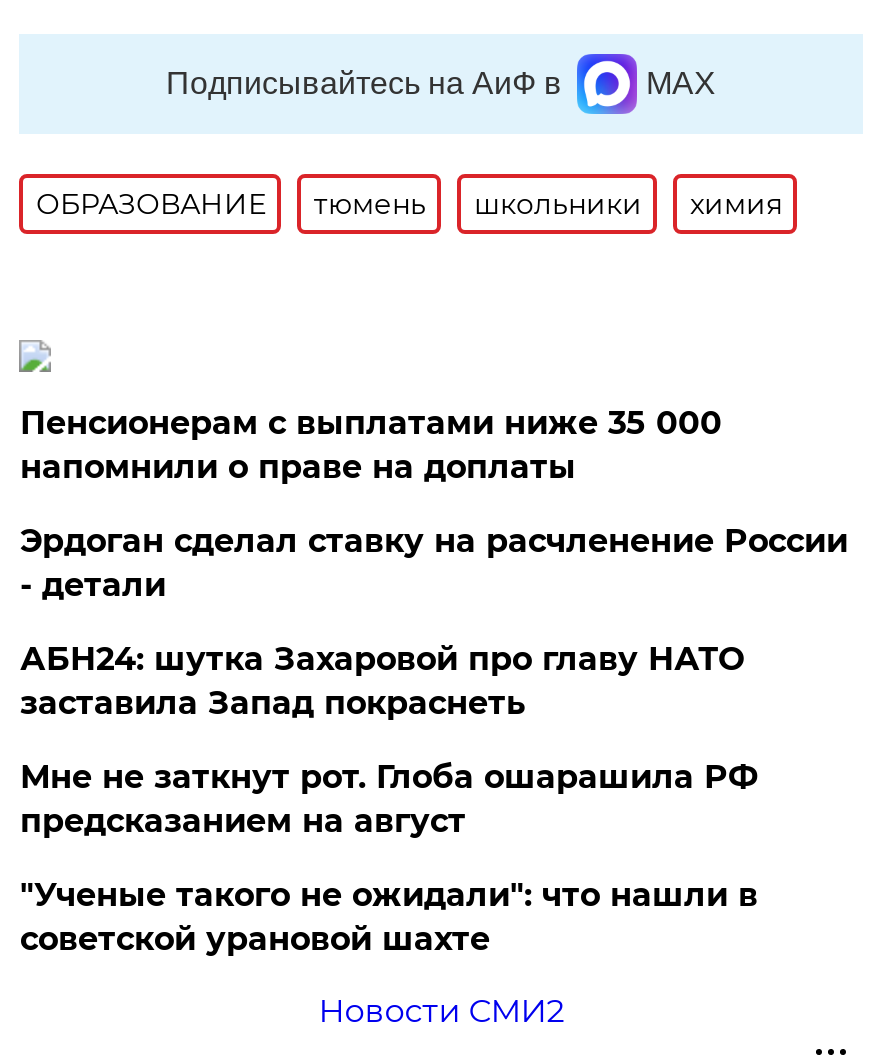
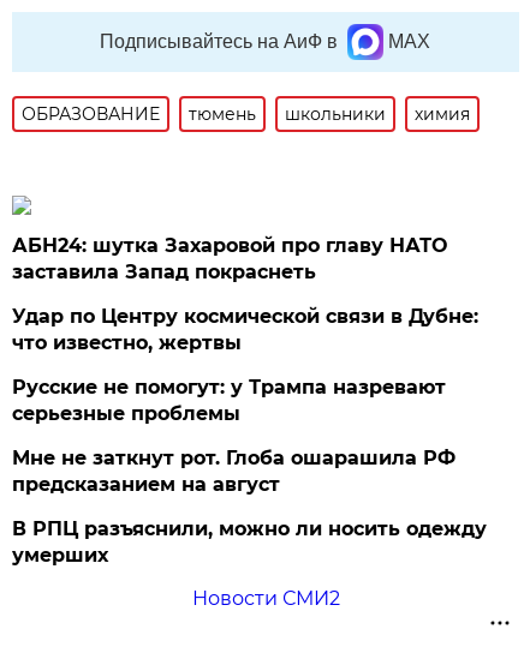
- Пенсионерам с выплатами ниже 35 000
- напомнили о праве на доплаты
- Эрдоган сделал ставку на расчленение России
- - детали

moved up: АБН24: шутка Захаровой про главу НАТО | заставила Запад покраснеть

+ Удар по Центру космической связи в Дубне:
+ что известно, жертвы
+ Русские не помогут: у Трампа назревают
+ серьезные проблемы

- "Ученые такого не ожидали": что нашли в
- советской урановой шахте
+ В РПЦ разъяснили, можно ли носить одежду
+ умерших
